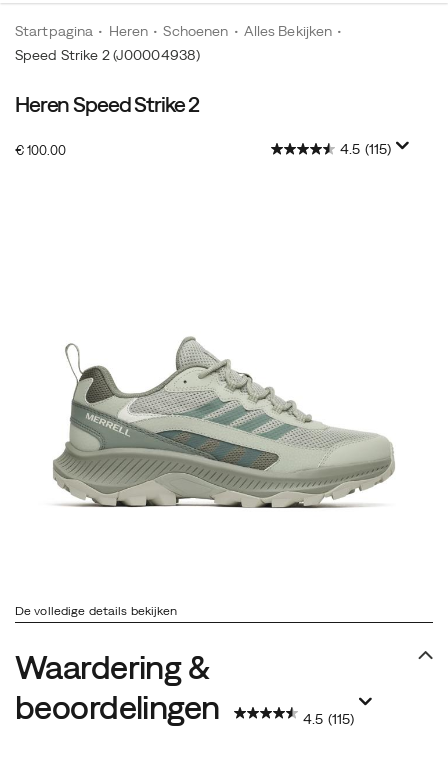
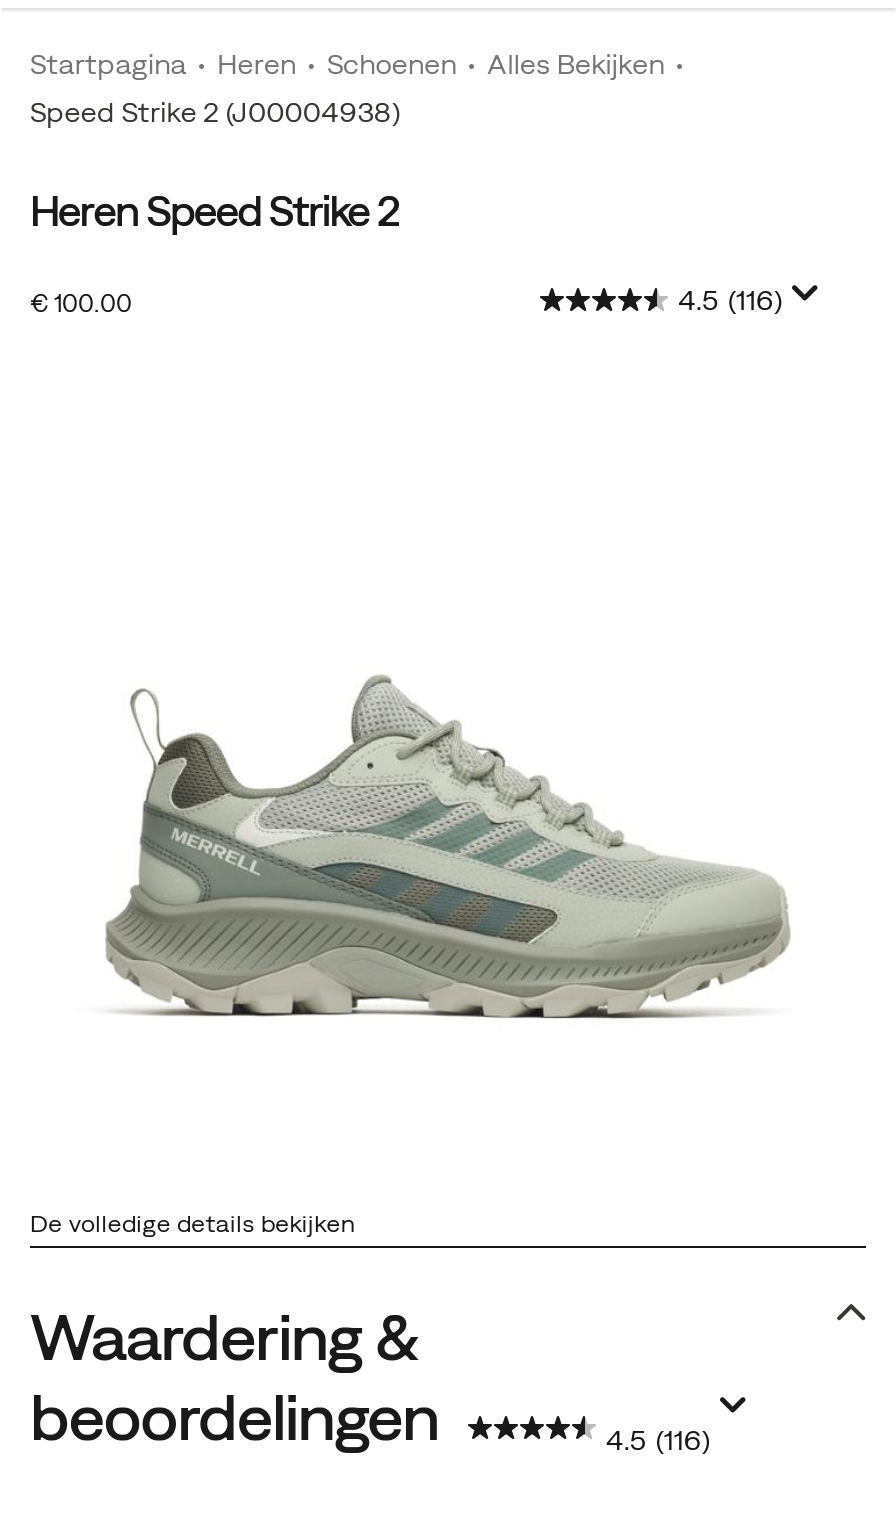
- 4.5 (115)
+ 4.5 (116)

- 4.5 (115)
+ 4.5 (116)
